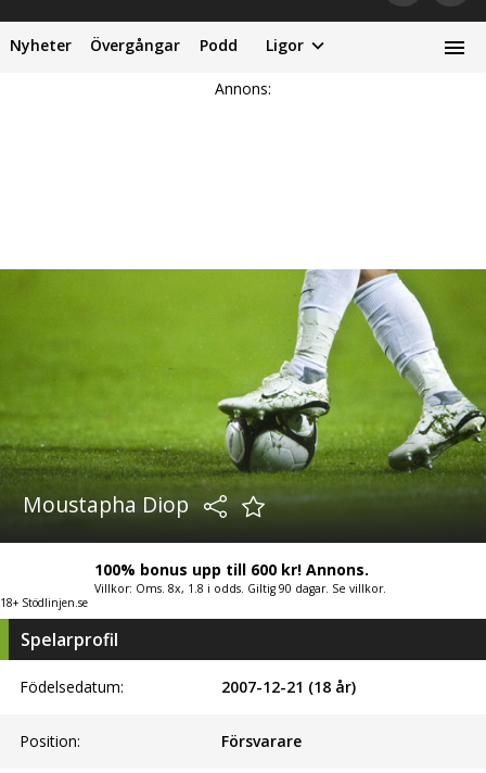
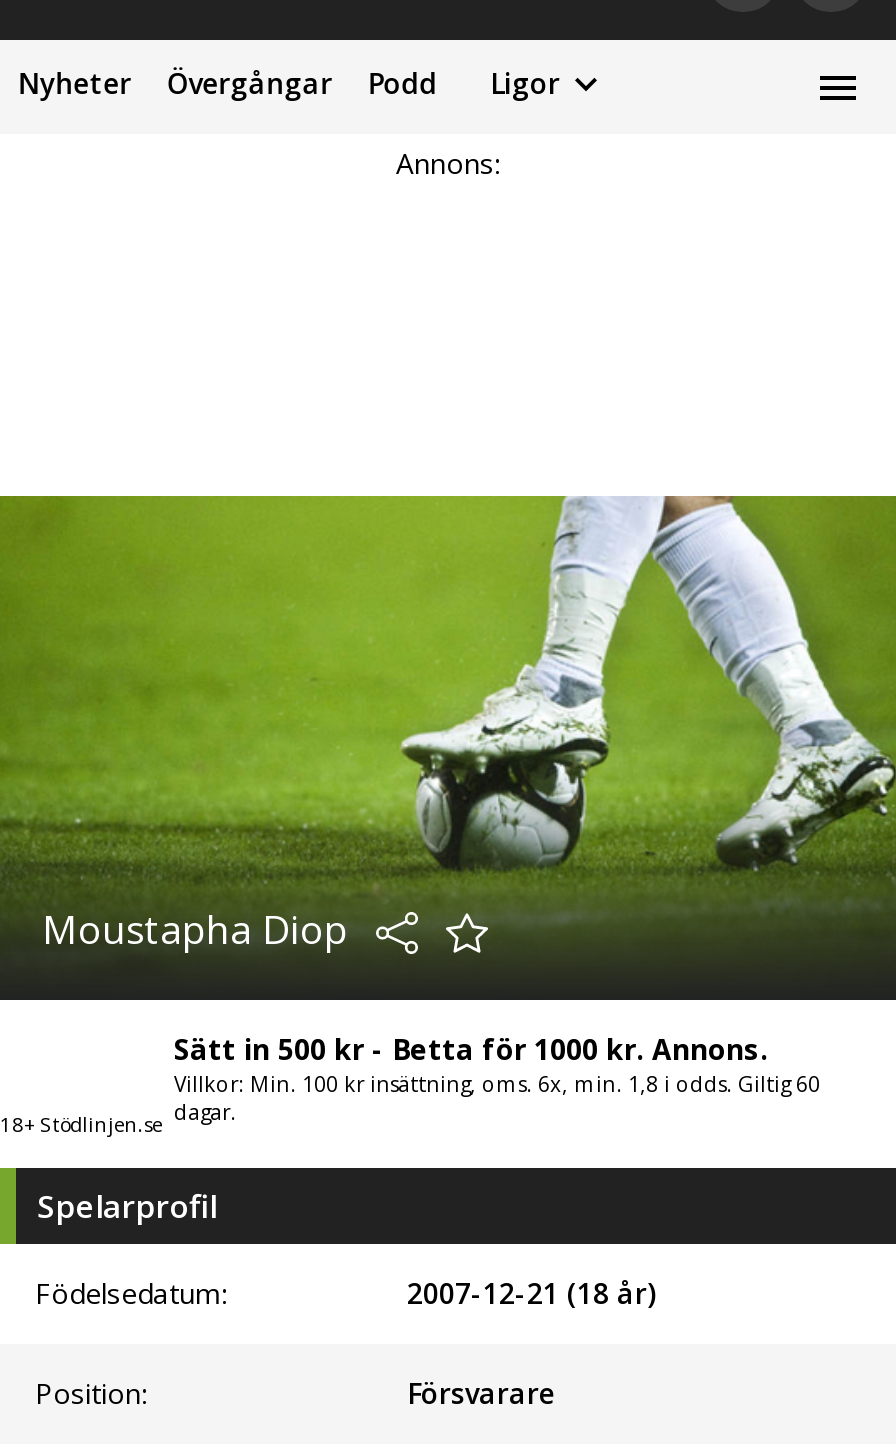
- 100% bonus upp till 600 kr! Annons.
- Villkor: Oms. 8x, 1.8 i odds. Giltig 90 dagar. Se villkor.
+ Sätt in 500 kr - Betta för 1000 kr. Annons.
+ Villkor: Min. 100 kr insättning, oms. 6x, min. 1,8 i odds. Giltig 60
+ dagar.
